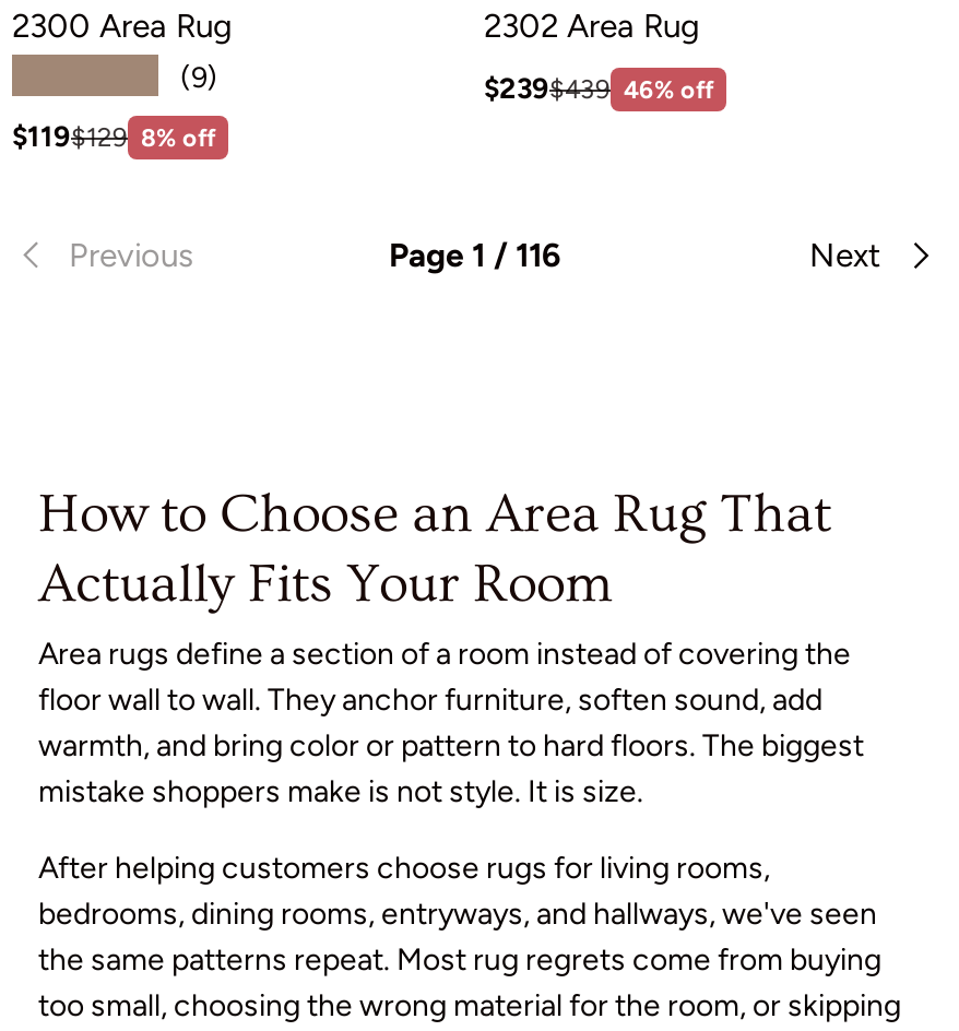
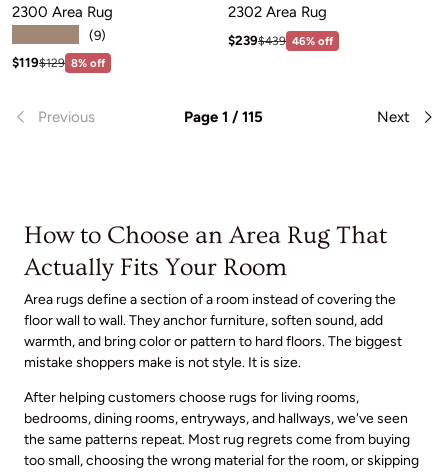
- Page 1 / 116
+ Page 1 / 115
